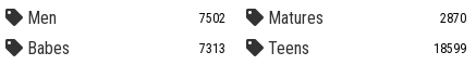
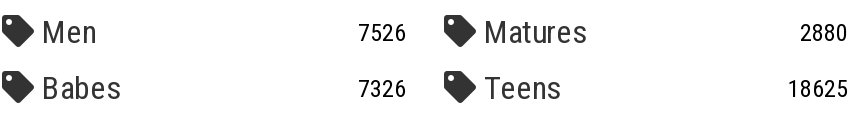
- 7502
+ 7526

- 2870
+ 2880

- 7313
+ 7326

- 18599
+ 18625
